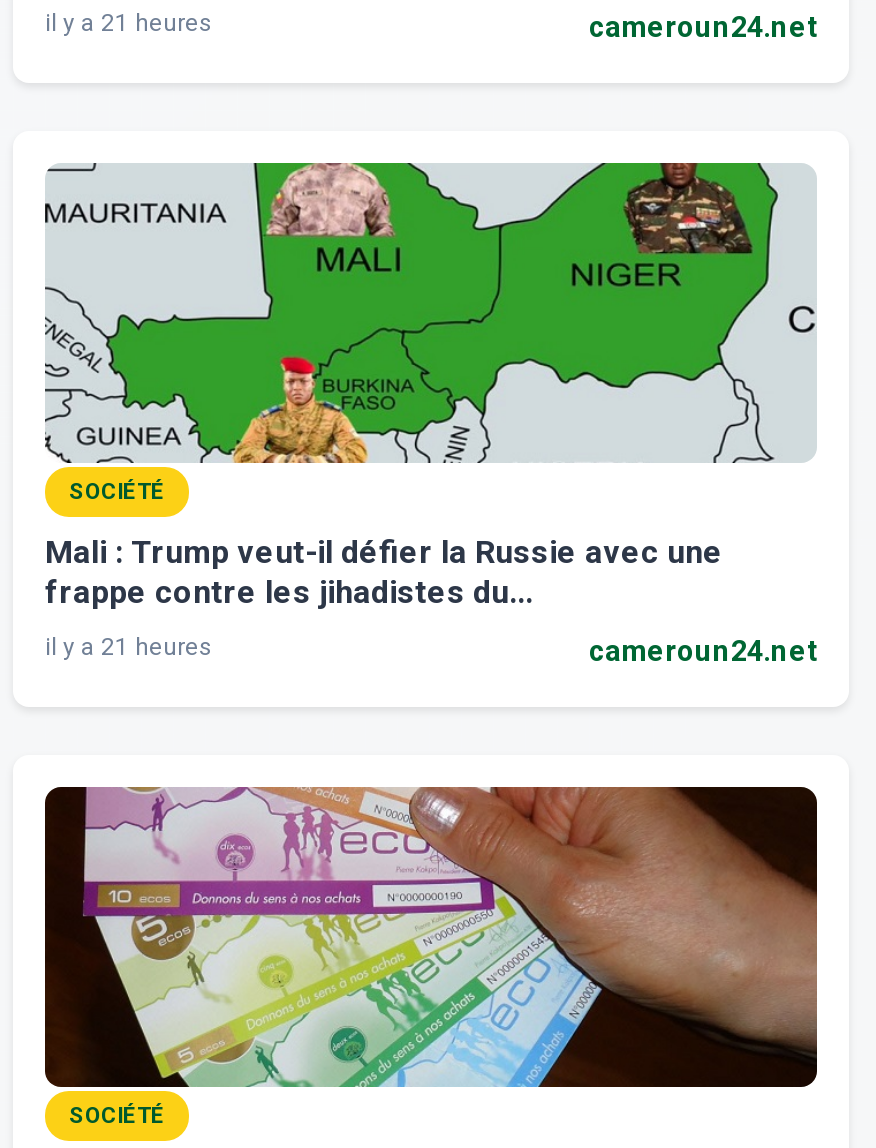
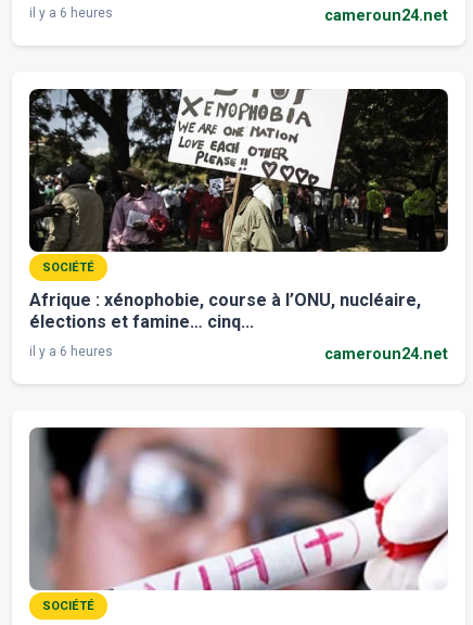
- il y a 21 heures
+ il y a 6 heures

- [image]
- Mali : Trump veut-il défier la Russie avec une
- frappe contre les jihadistes du...
+ [image]
+ Afrique : xénophobie, course à l’ONU, nucléaire,
+ élections et famine… cinq...

- il y a 21 heures
+ il y a 6 heures

- [image]
+ [image]
